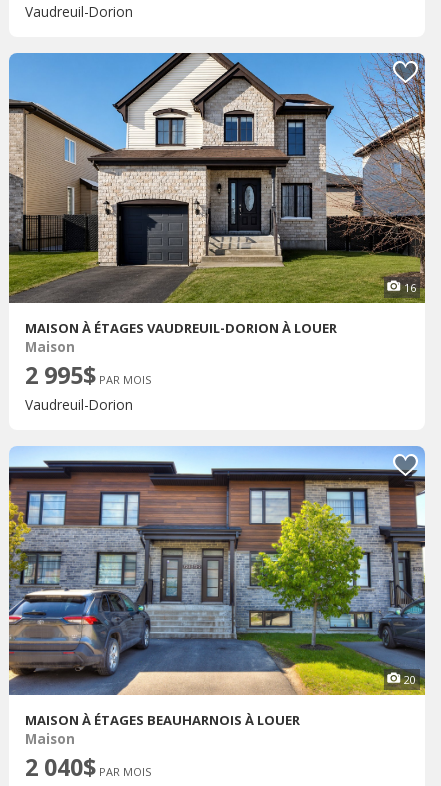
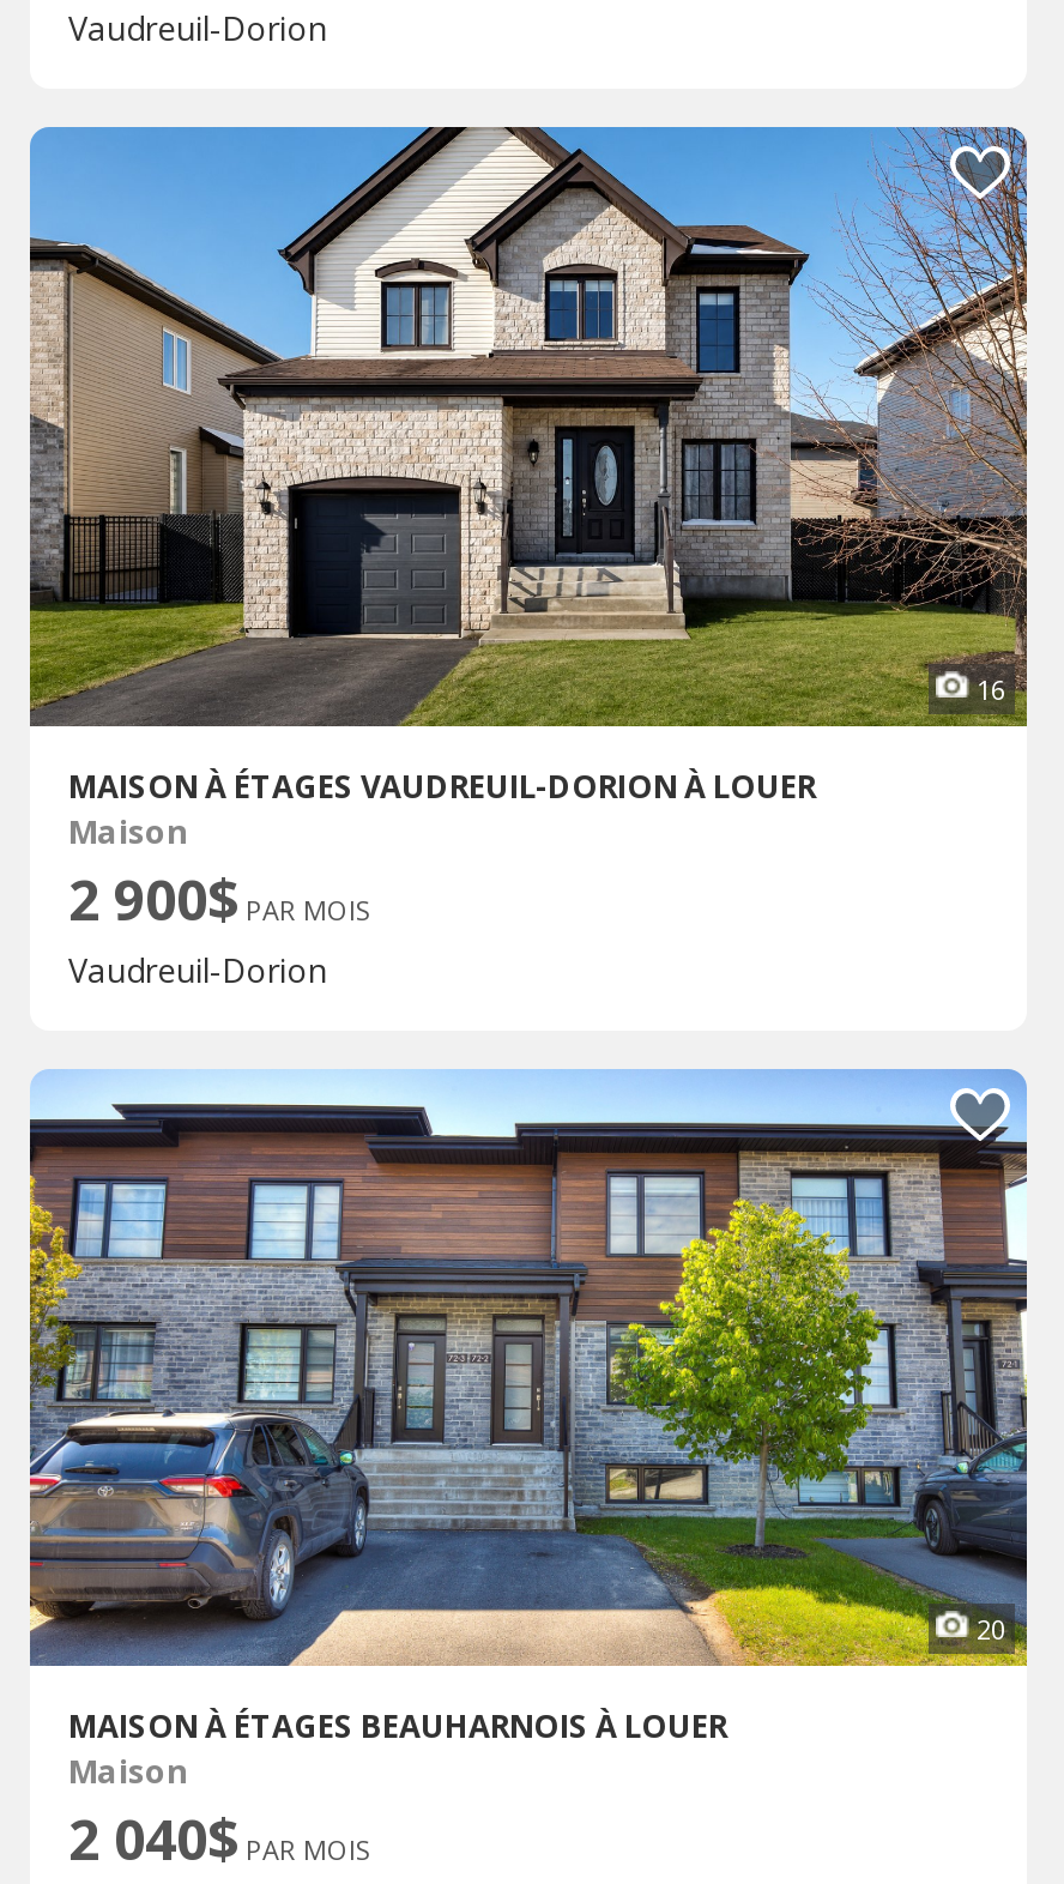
- 2 995$PAR MOIS
+ 2 900$PAR MOIS
